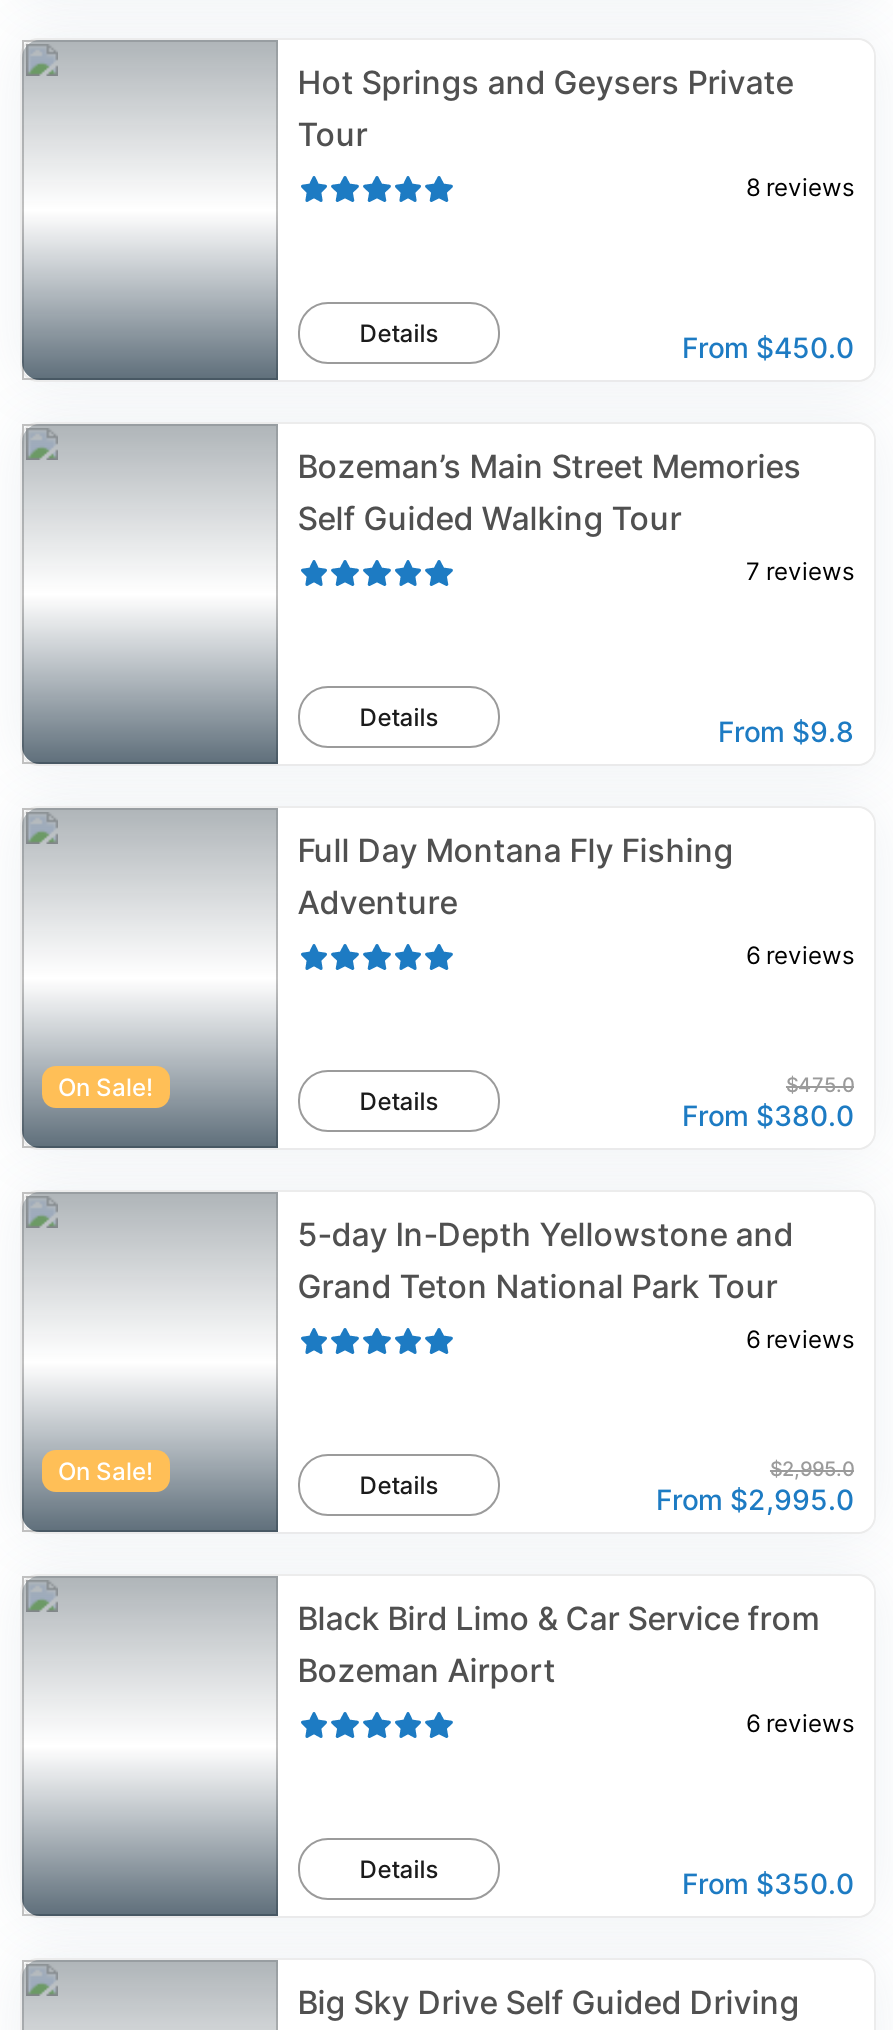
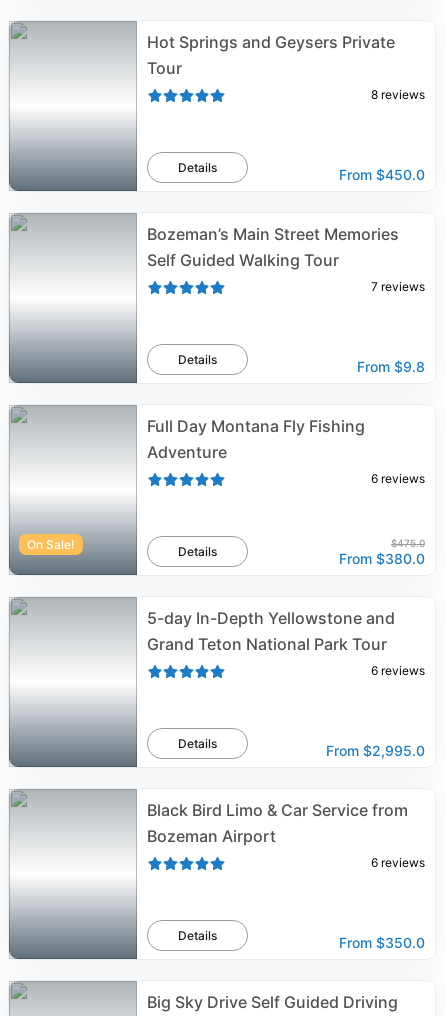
- On Sale!

- $2,995.0
